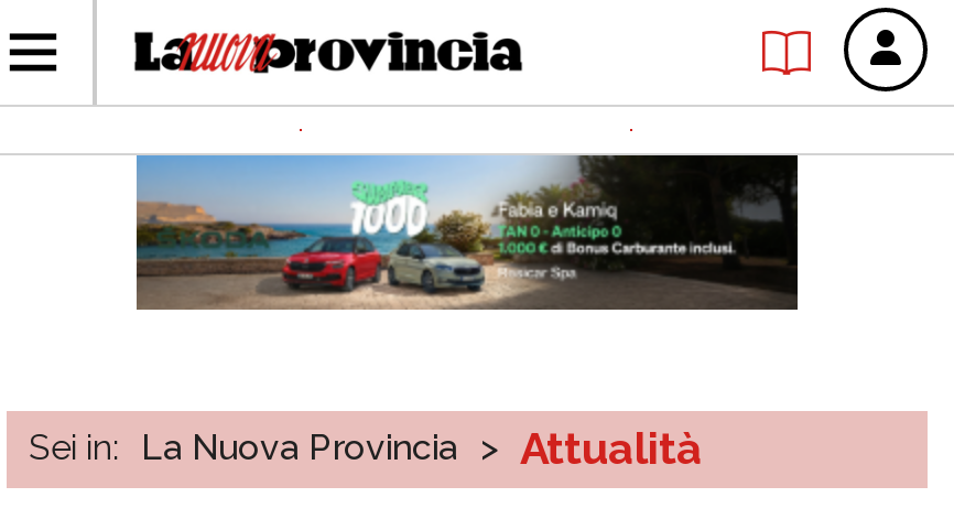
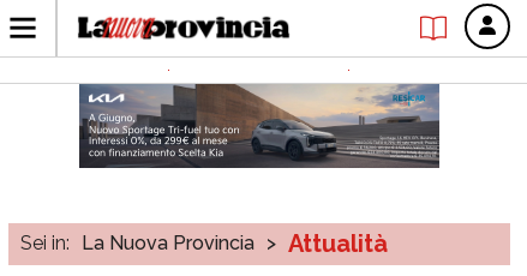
- [image]
+ [image]
